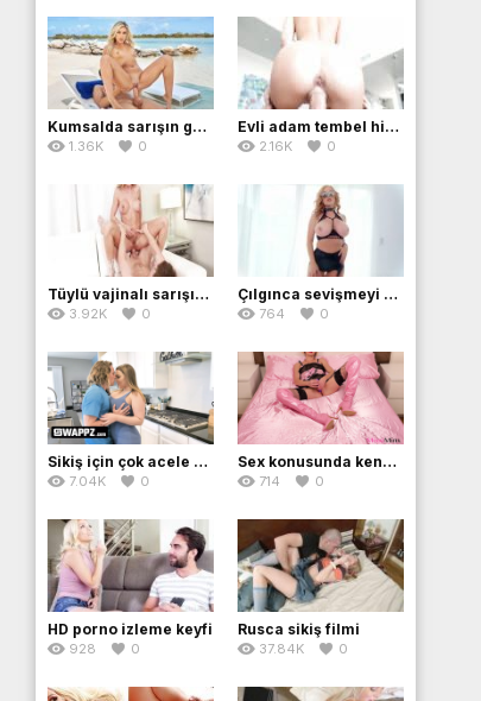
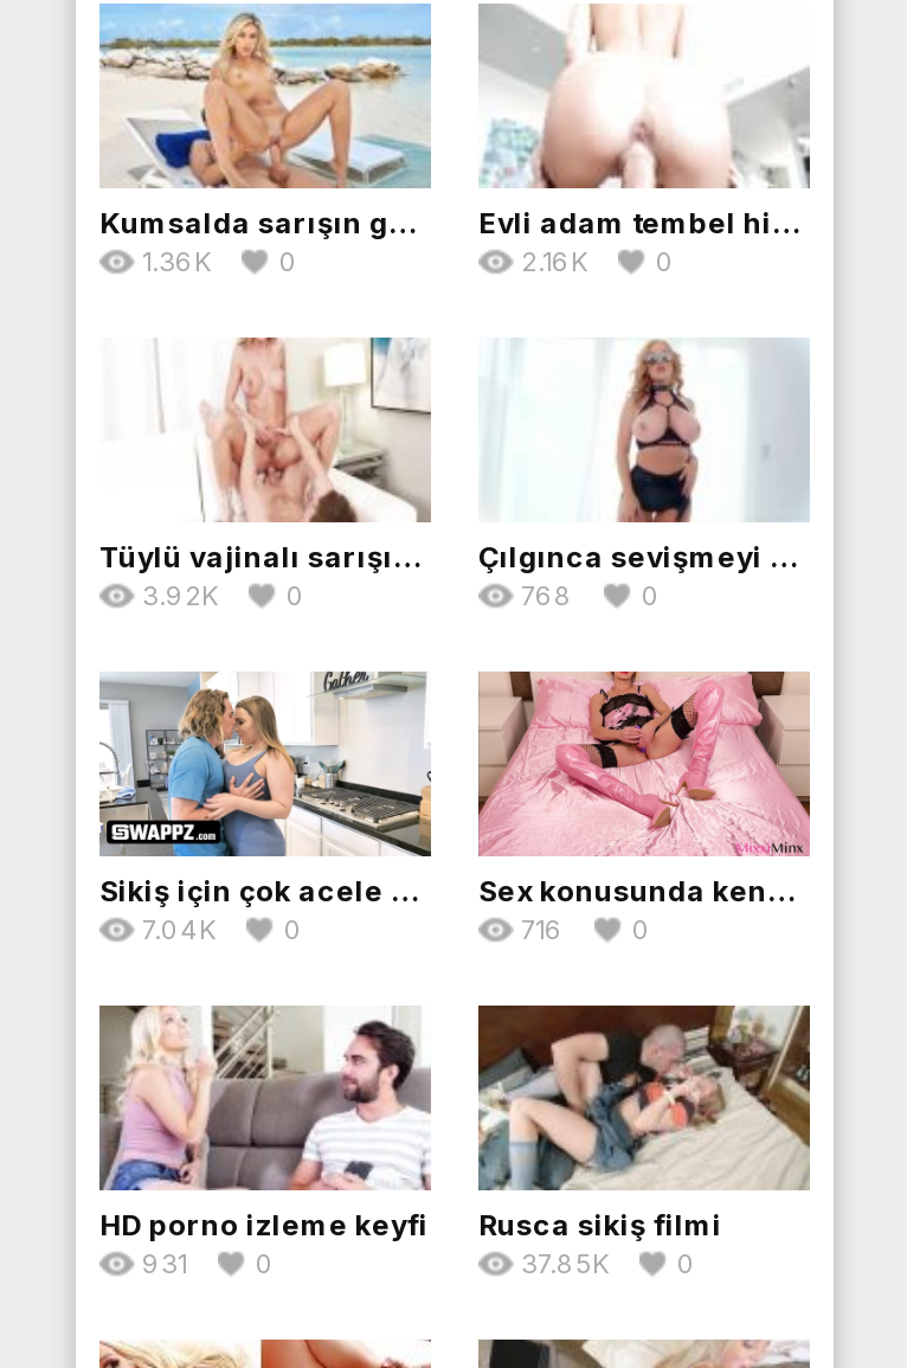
- 764
+ 768

- 714
+ 716

- 928
+ 931

- 37.84K
+ 37.85K
